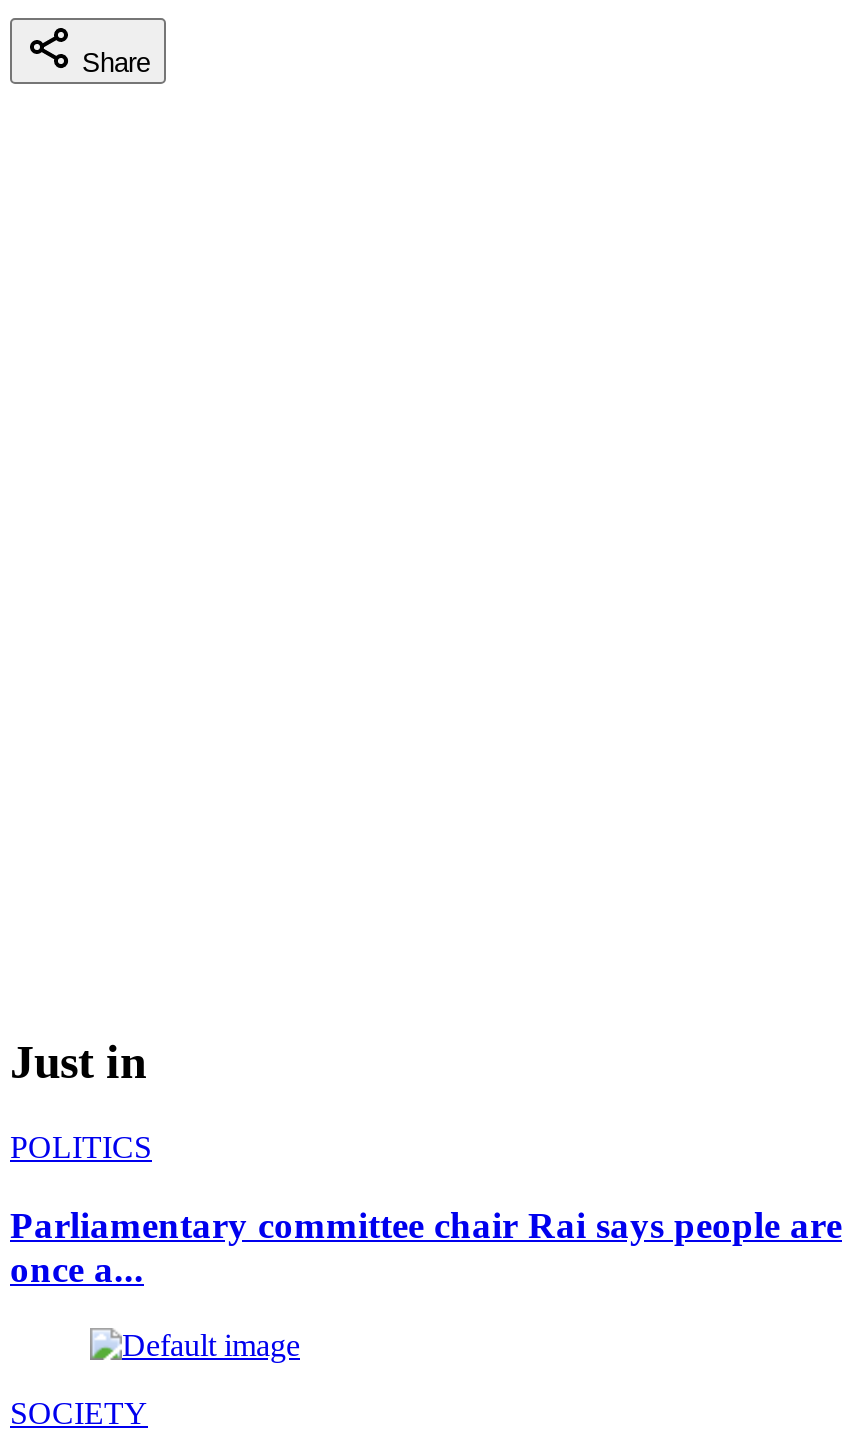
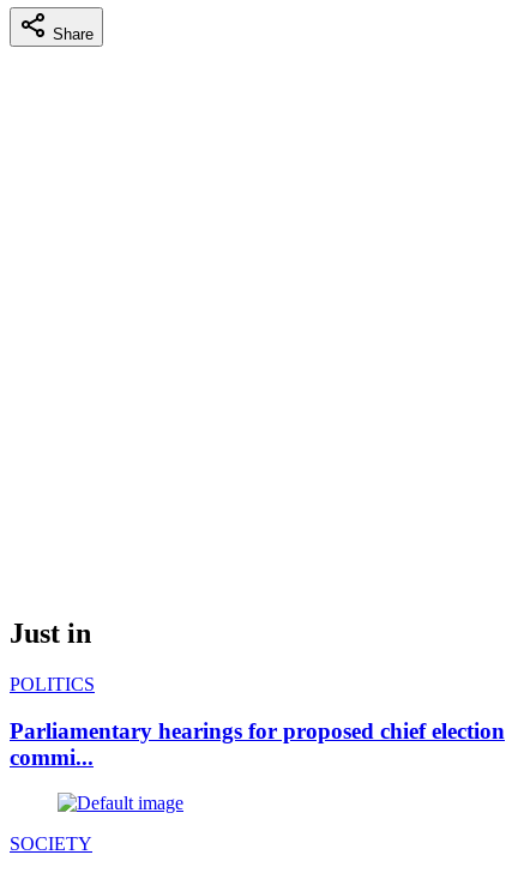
- Parliamentary committee chair Rai says people are
- once a...
+ Parliamentary hearings for proposed chief election
+ commi...
